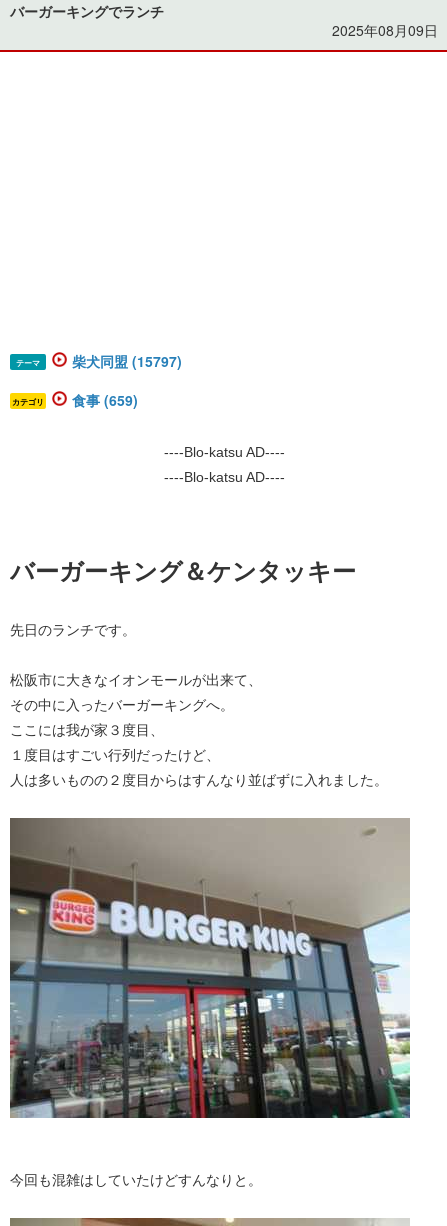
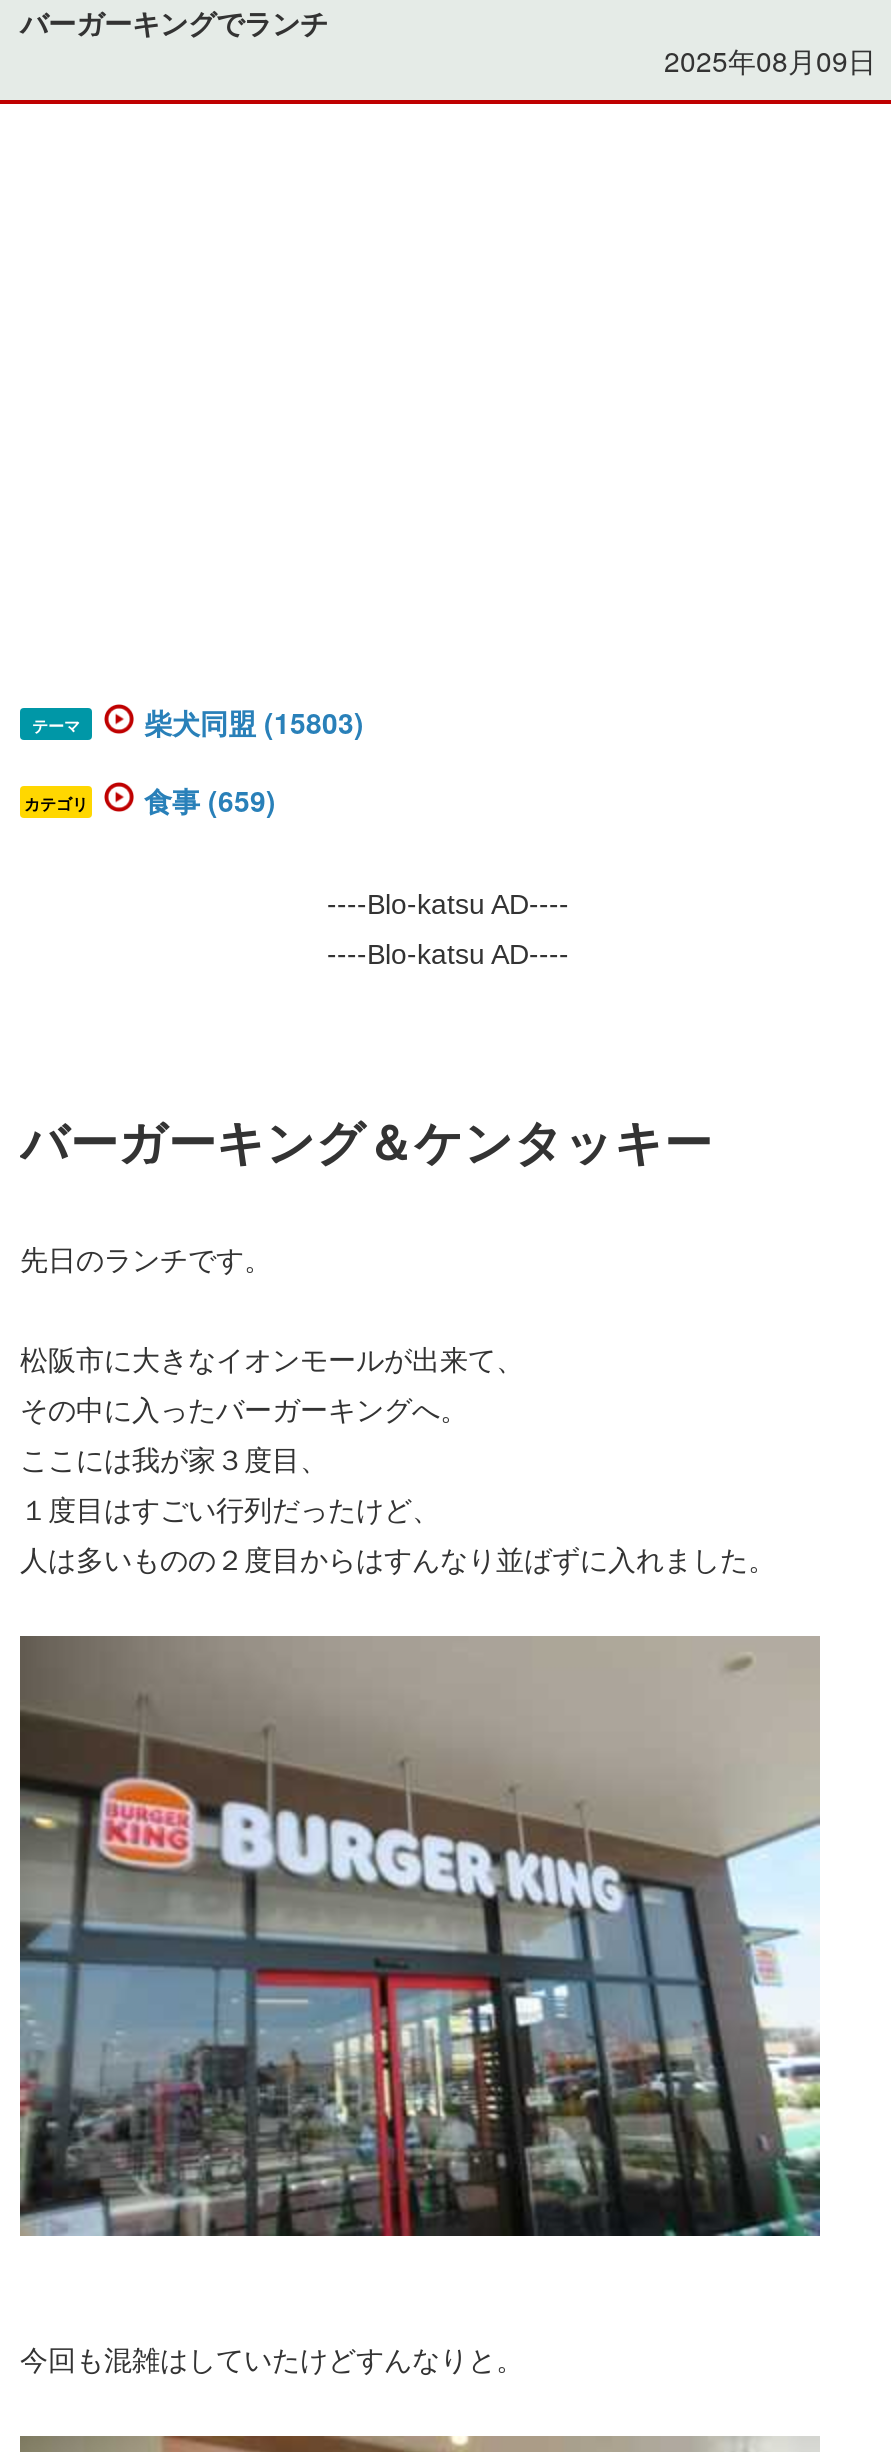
- 柴犬同盟 (15797)
+ 柴犬同盟 (15803)
